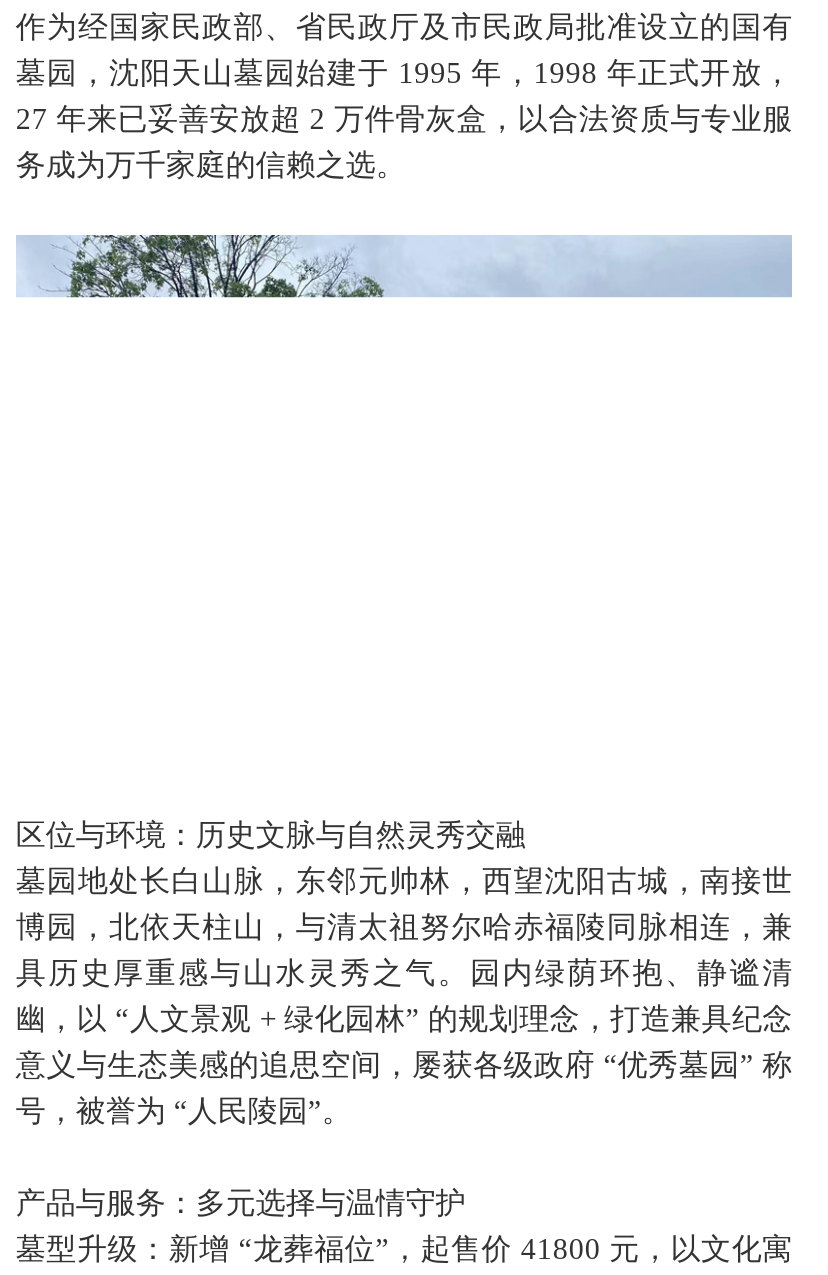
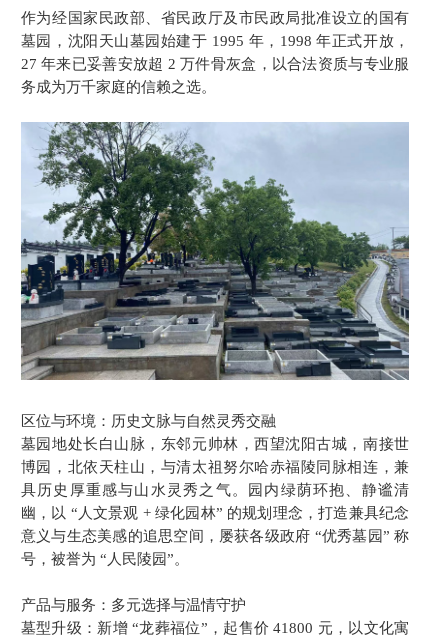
+ [image]
